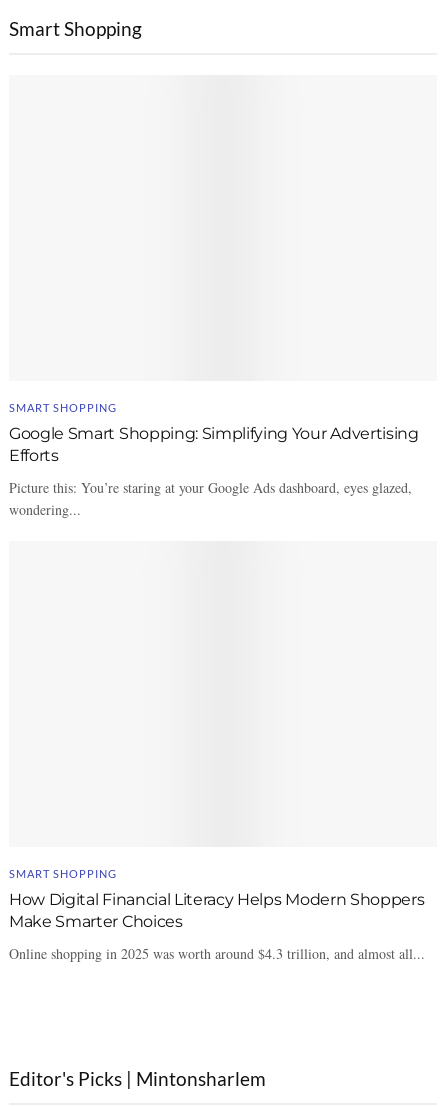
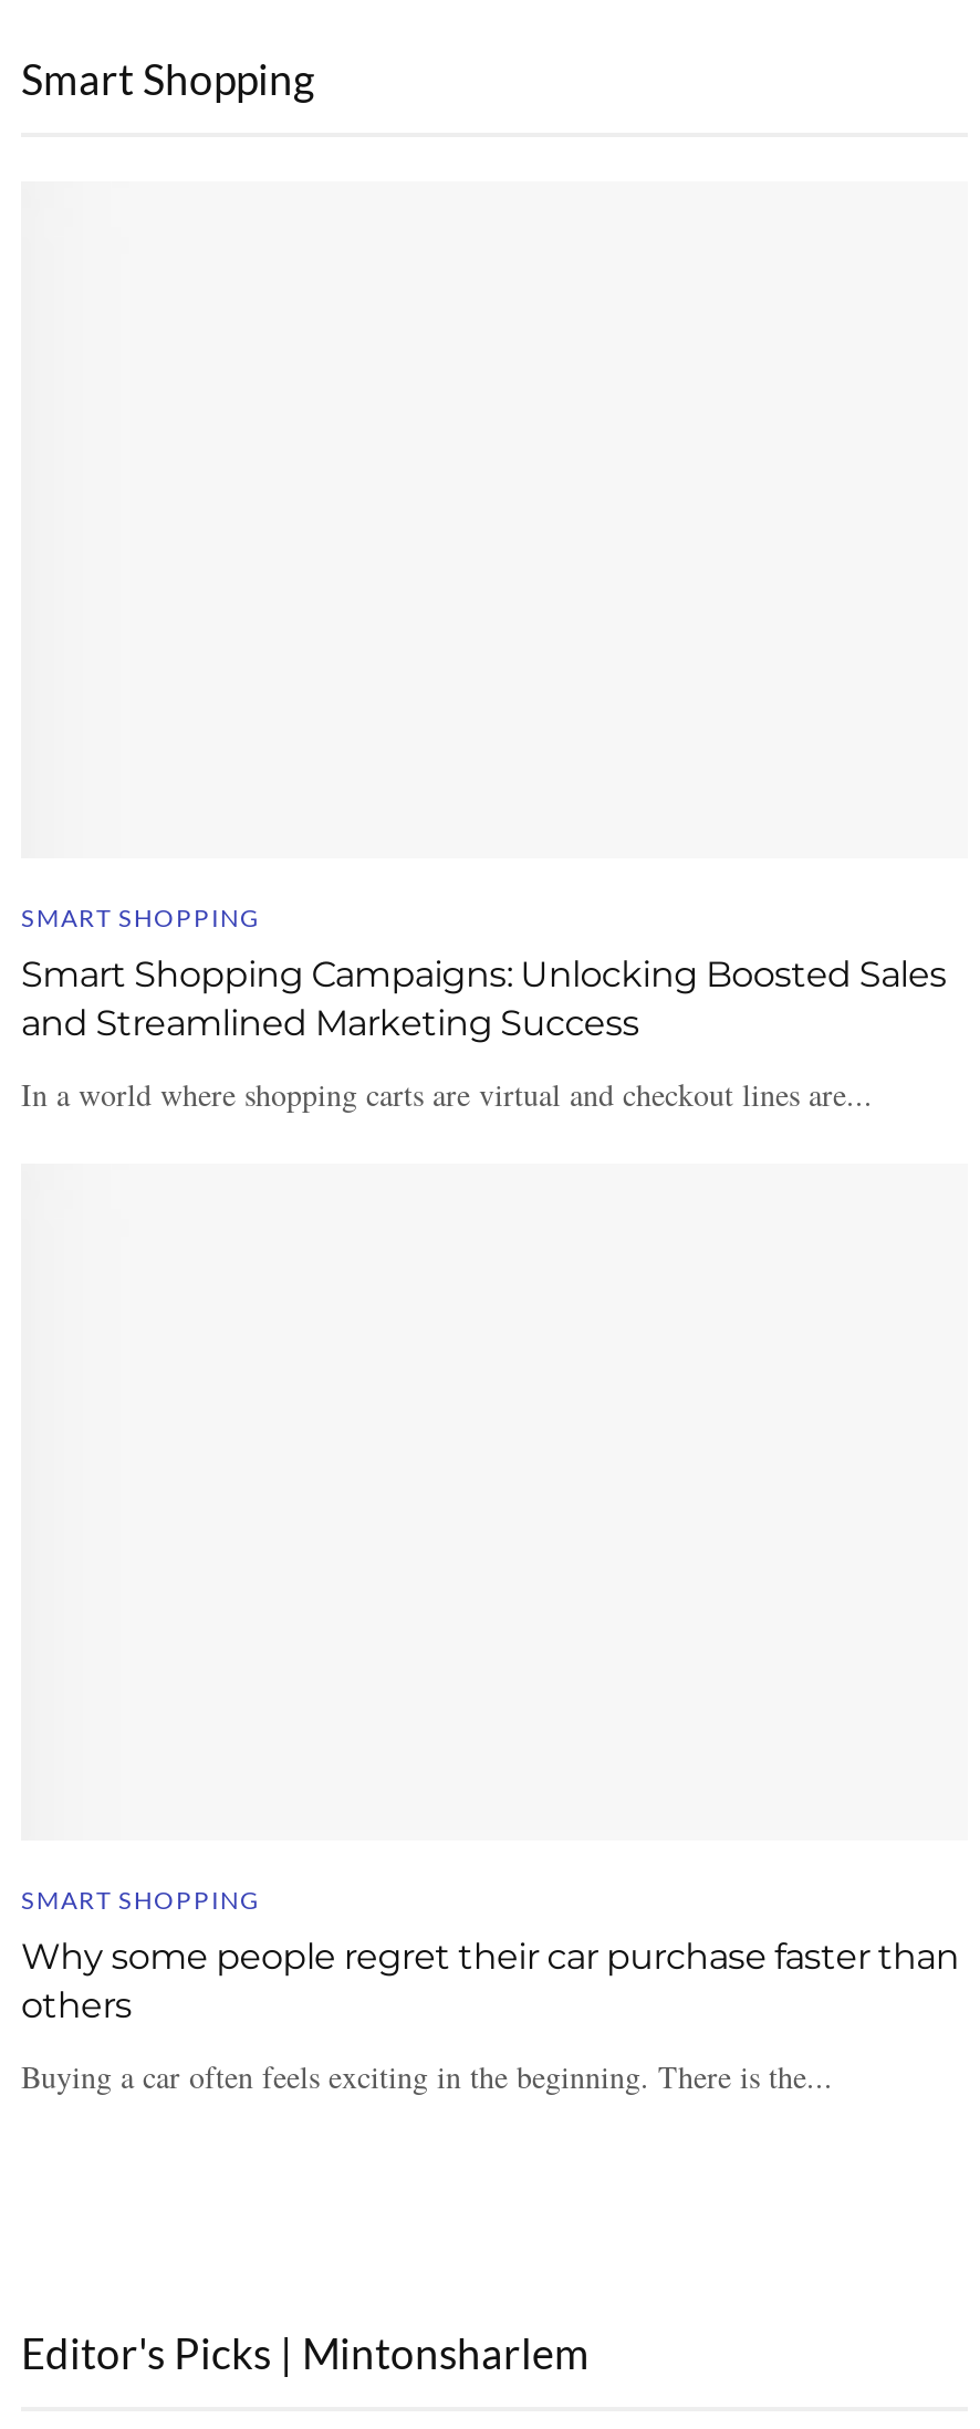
- Google Smart Shopping: Simplifying Your Advertising
- Efforts
+ Smart Shopping Campaigns: Unlocking Boosted Sales
+ and Streamlined Marketing Success

- Picture this: You’re staring at your Google Ads dashboard, eyes glazed,
- wondering...
+ In a world where shopping carts are virtual and checkout lines are...

- How Digital Financial Literacy Helps Modern Shoppers
- Make Smarter Choices
+ Why some people regret their car purchase faster than
+ others

- Online shopping in 2025 was worth around $4.3 trillion, and almost all...
+ Buying a car often feels exciting in the beginning. There is the...
